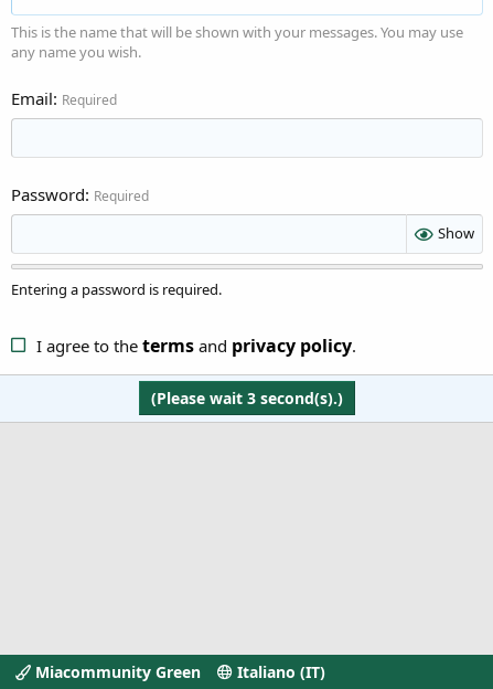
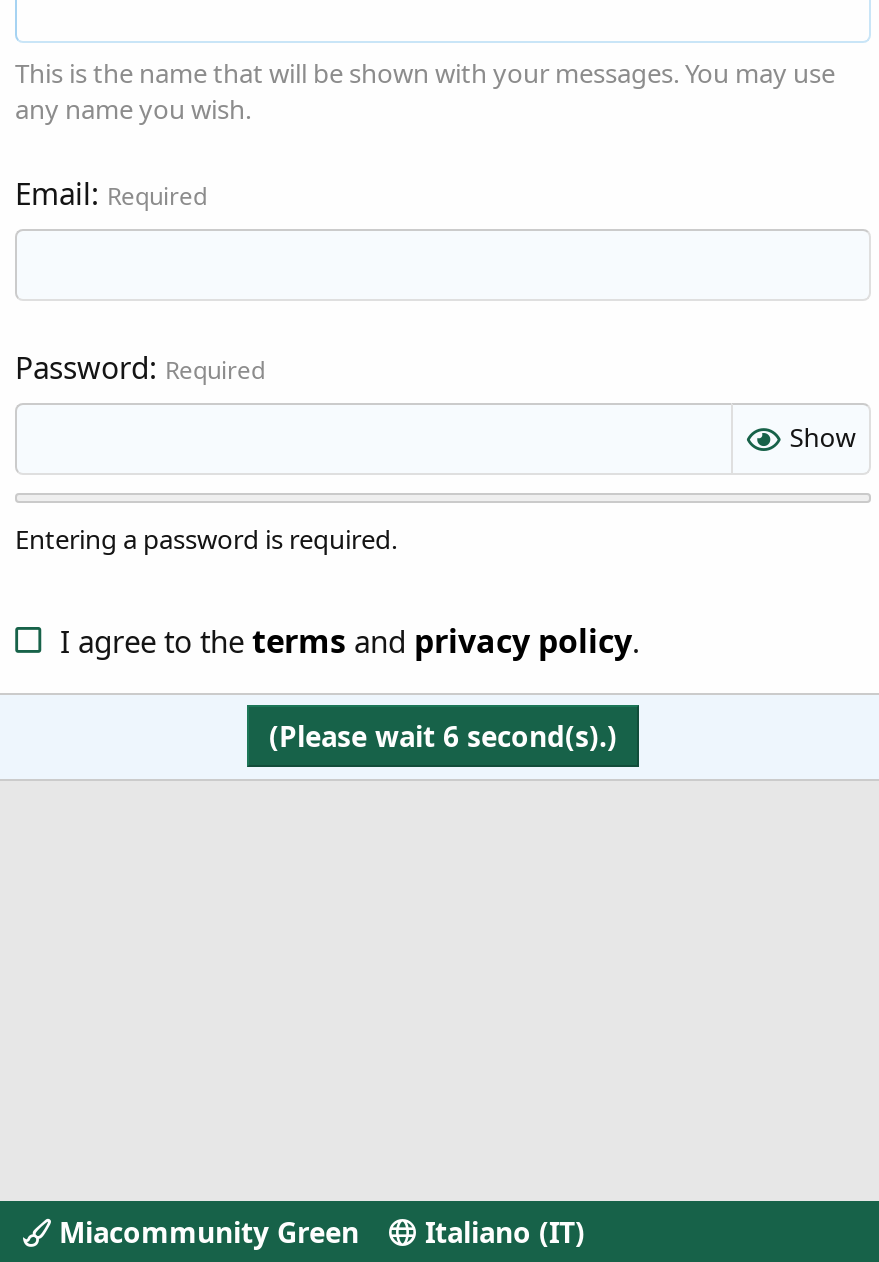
- (Please wait 3 second(s).)
+ (Please wait 6 second(s).)
